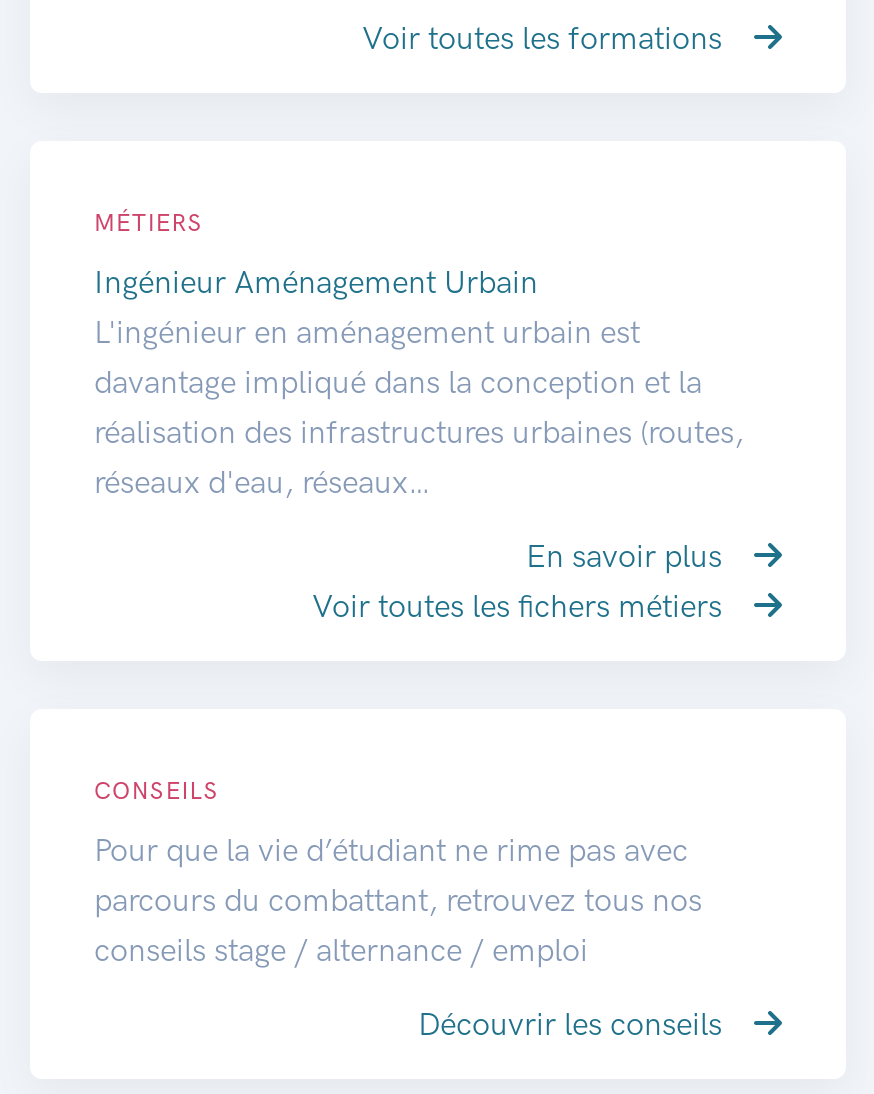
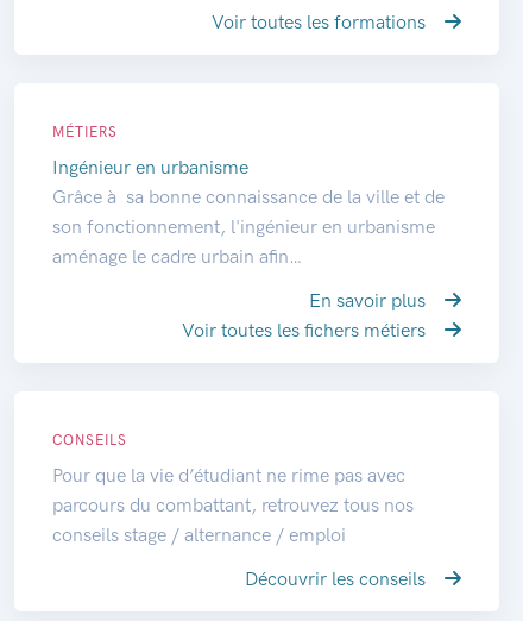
- Ingénieur Aménagement Urbain
- L'ingénieur en aménagement urbain est
- davantage impliqué dans la conception et la
- réalisation des infrastructures urbaines (routes,
- réseaux d'eau, réseaux…
+ Ingénieur en urbanisme
+ Grâce à sa bonne connaissance de la ville et de
+ son fonctionnement, l'ingénieur en urbanisme
+ aménage le cadre urbain afin…
